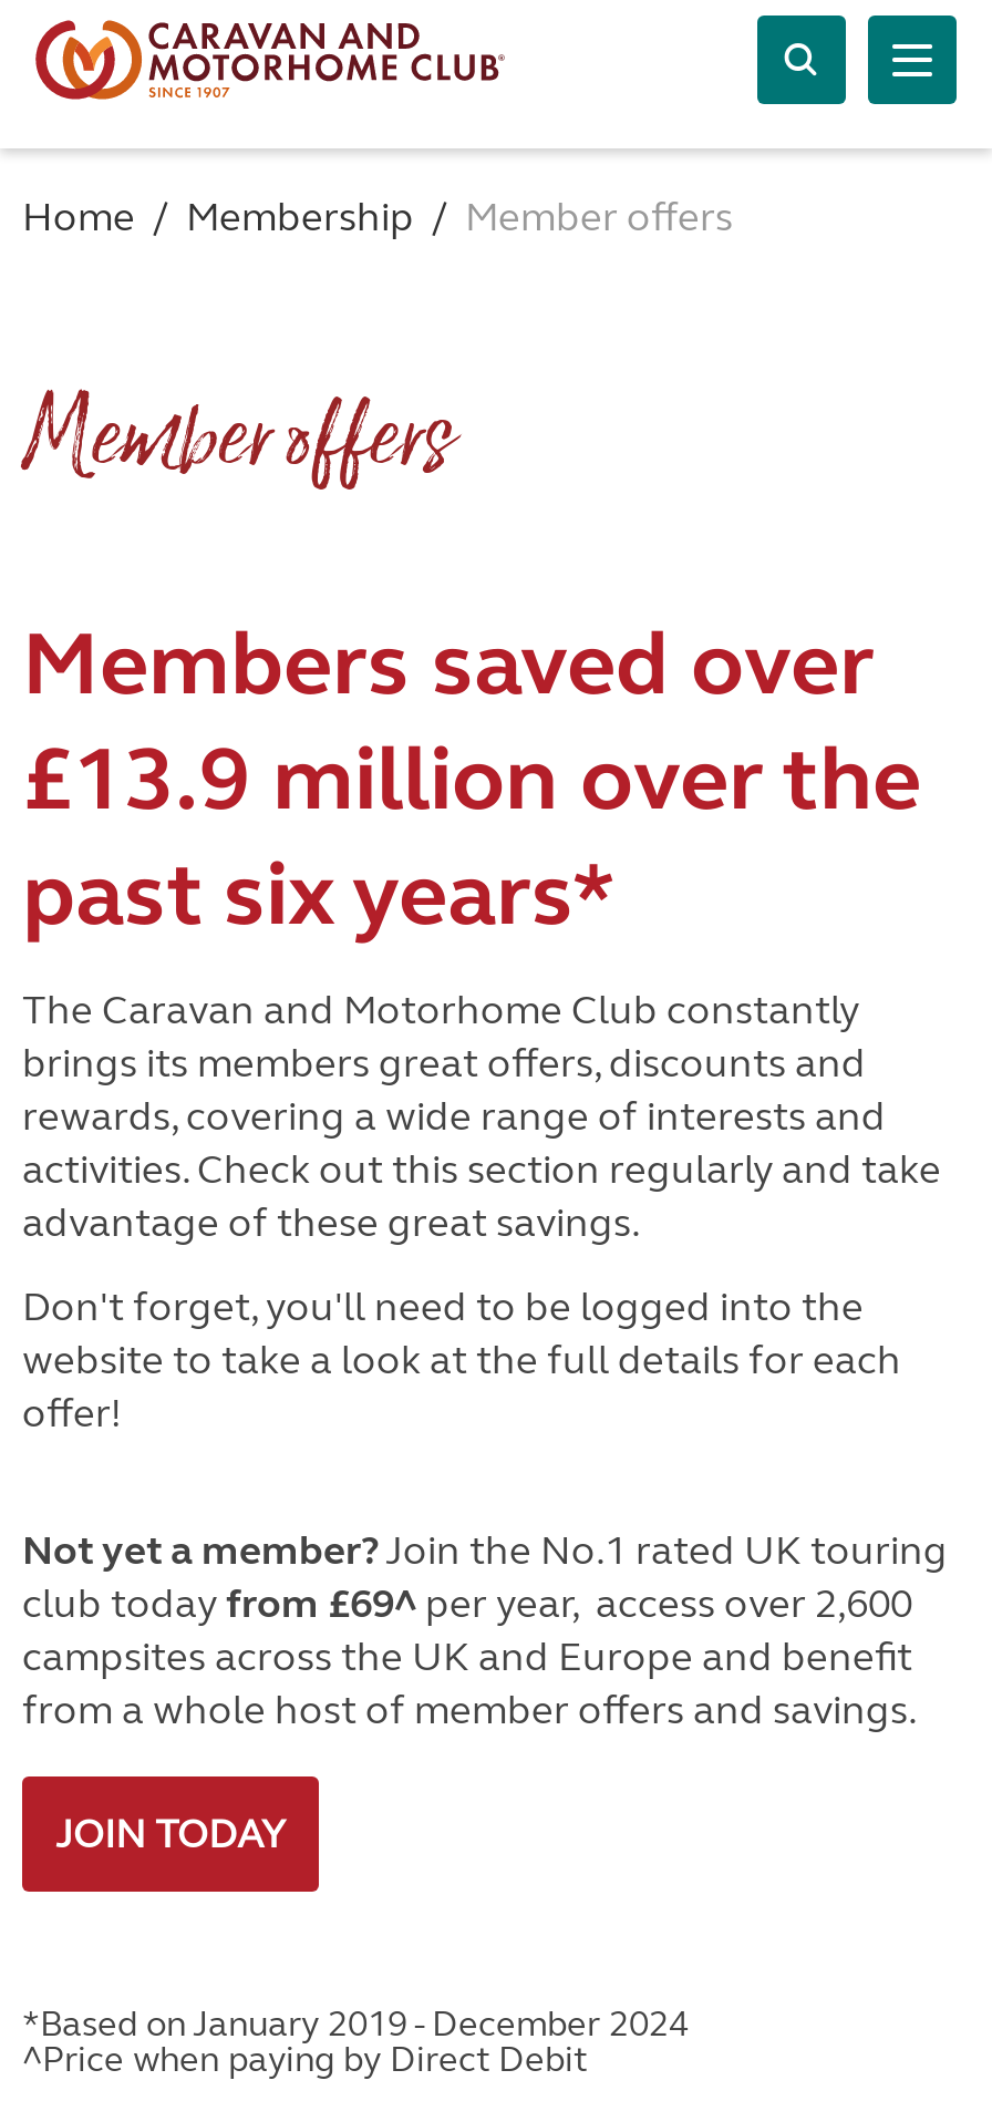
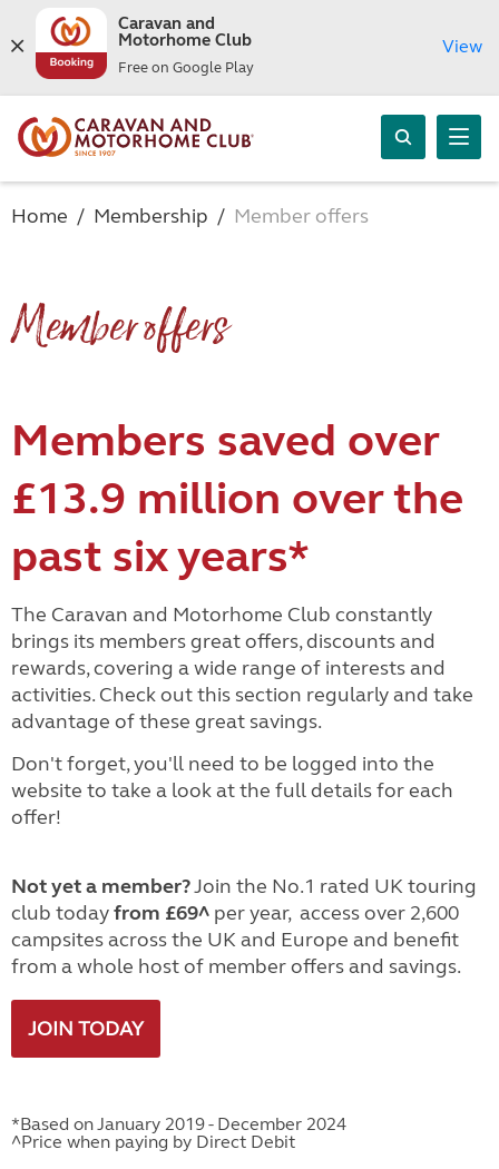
+ [image]
+ Caravan and
+ Motorhome Club
+ Free on Google Play

+ View
